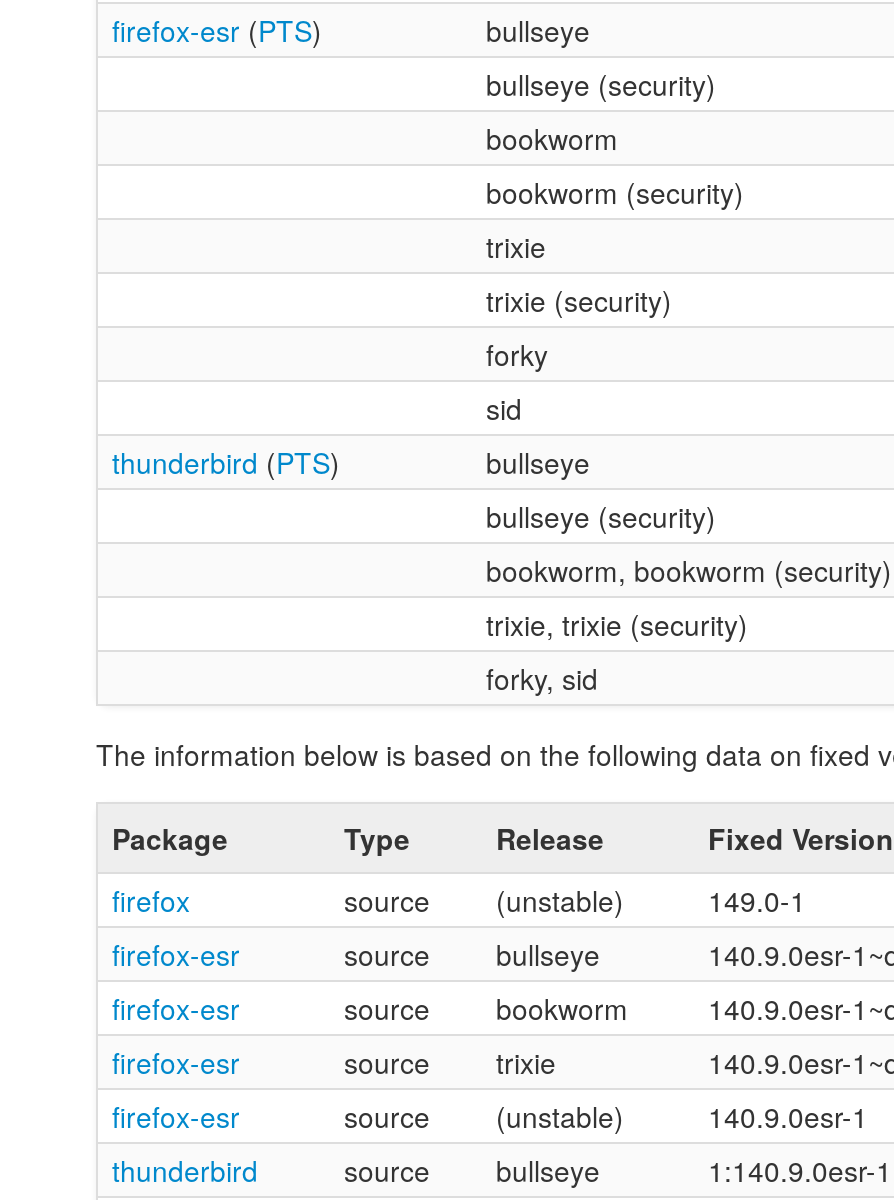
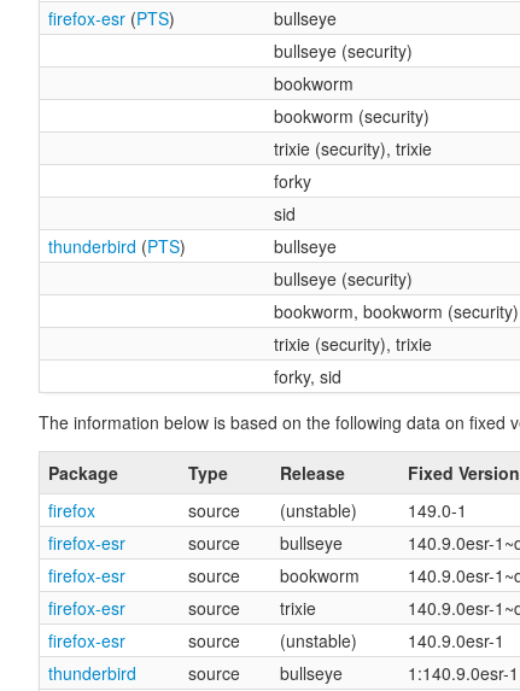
- trixie
- trixie (security)
+ trixie (security), trixie

- trixie, trixie (security)
+ trixie (security), trixie
